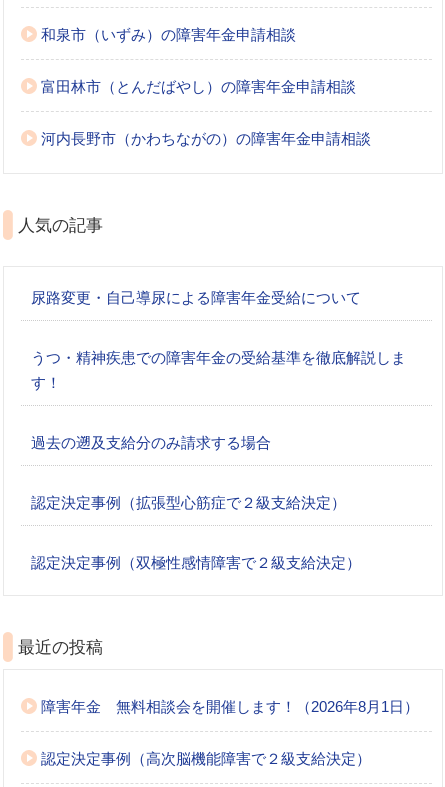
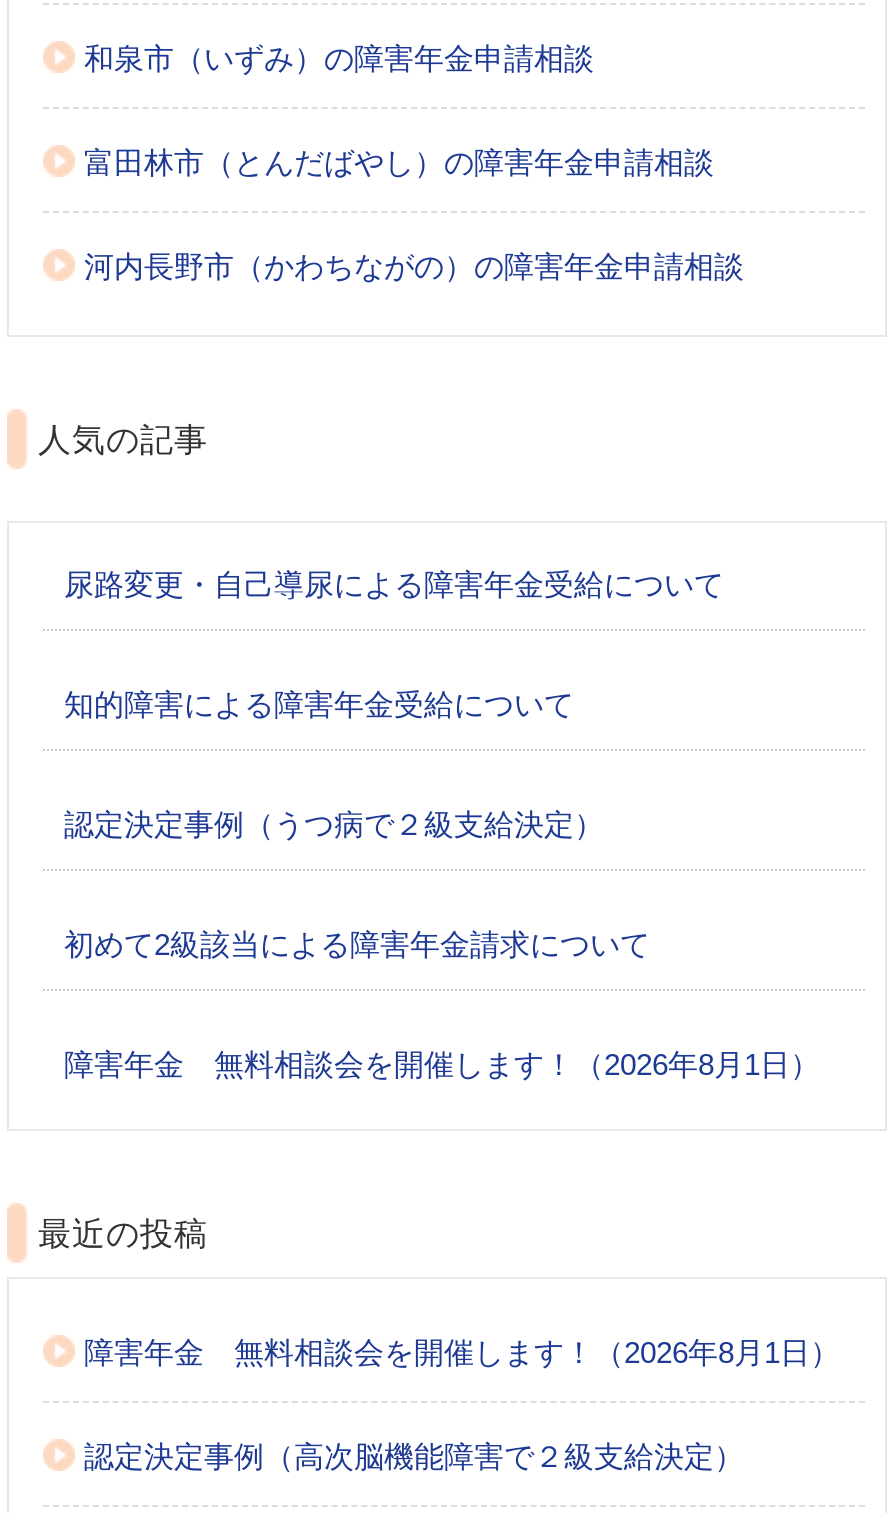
- うつ・精神疾患での障害年金の受給基準を徹底解説しま
- す！
+ 知的障害による障害年金受給について

- 過去の遡及支給分のみ請求する場合
+ 認定決定事例（うつ病で２級支給決定）

- 認定決定事例（拡張型心筋症で２級支給決定）
+ 初めて2級該当による障害年金請求について

- 認定決定事例（双極性感情障害で２級支給決定）
+ 障害年金 無料相談会を開催します！（2026年8月1日）
